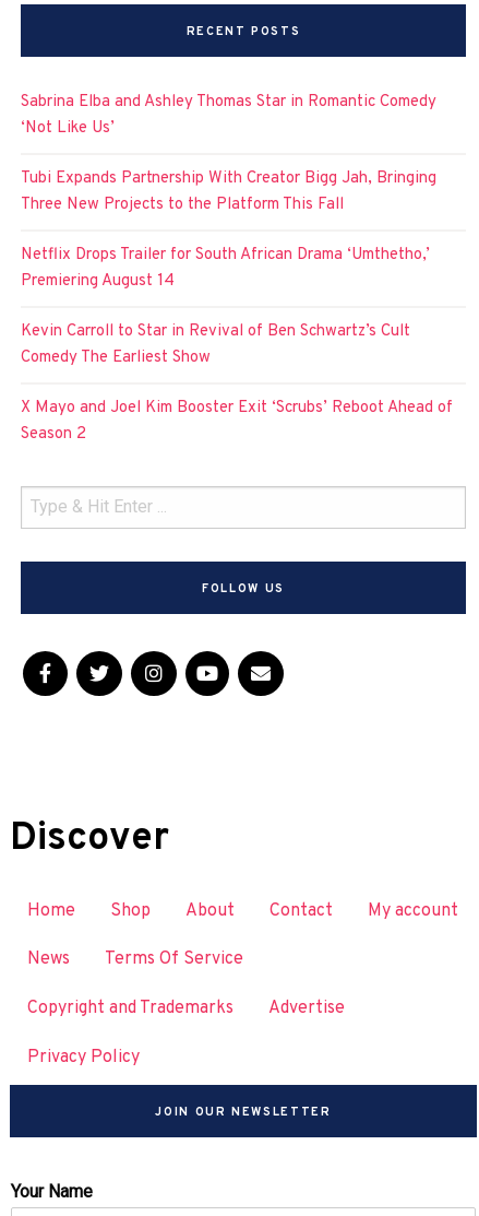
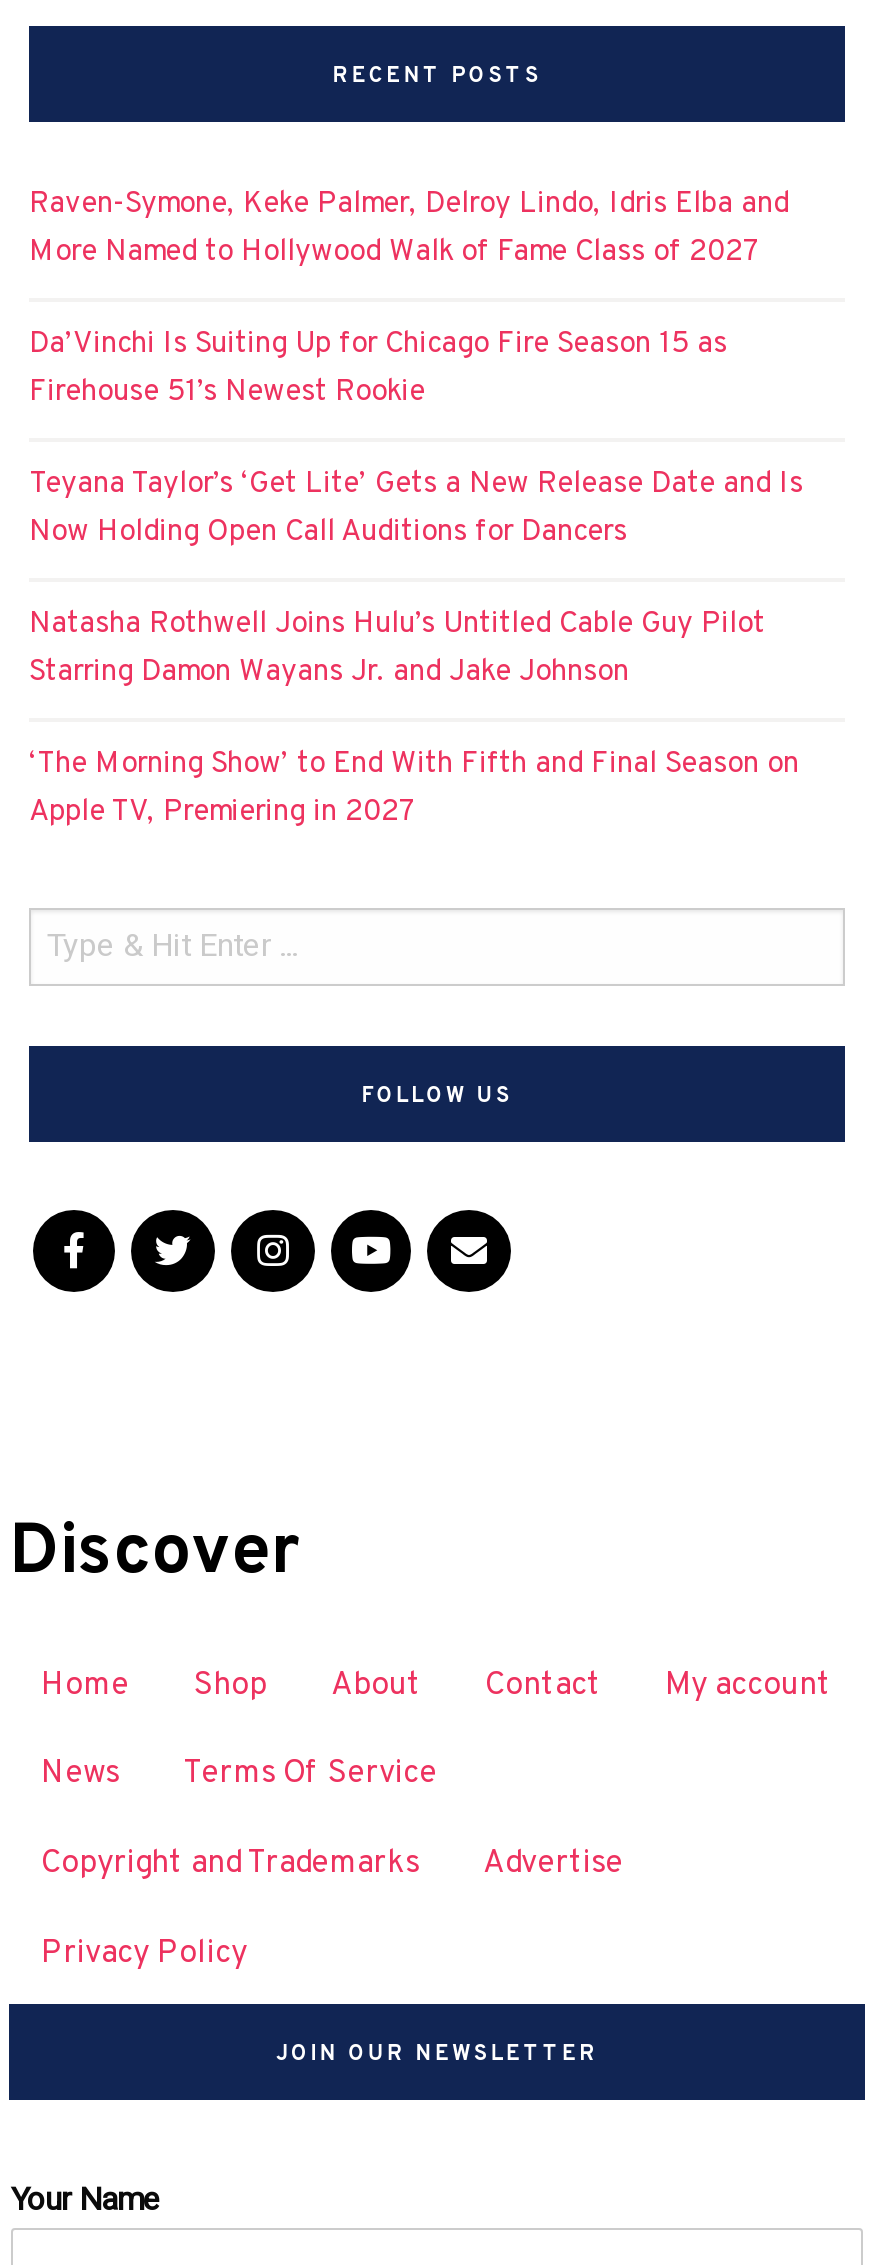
- Sabrina Elba and Ashley Thomas Star in Romantic Comedy
- ‘Not Like Us’
+ Raven-Symone, Keke Palmer, Delroy Lindo, Idris Elba and
+ More Named to Hollywood Walk of Fame Class of 2027

- Tubi Expands Partnership With Creator Bigg Jah, Bringing
- Three New Projects to the Platform This Fall
+ Da’Vinchi Is Suiting Up for Chicago Fire Season 15 as
+ Firehouse 51’s Newest Rookie

- Netflix Drops Trailer for South African Drama ‘Umthetho,’
- Premiering August 14
+ Teyana Taylor’s ‘Get Lite’ Gets a New Release Date and Is
+ Now Holding Open Call Auditions for Dancers

- Kevin Carroll to Star in Revival of Ben Schwartz’s Cult
- Comedy The Earliest Show
+ Natasha Rothwell Joins Hulu’s Untitled Cable Guy Pilot
+ Starring Damon Wayans Jr. and Jake Johnson

- X Mayo and Joel Kim Booster Exit ‘Scrubs’ Reboot Ahead of
- Season 2
+ ‘The Morning Show’ to End With Fifth and Final Season on
+ Apple TV, Premiering in 2027
